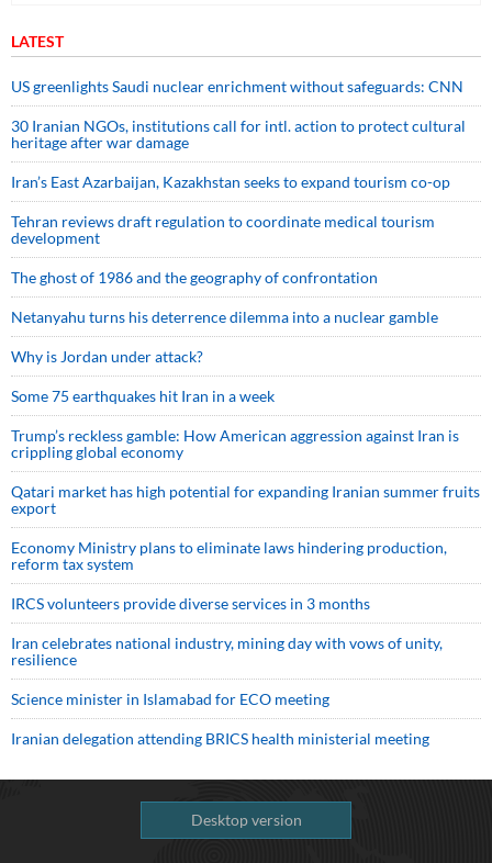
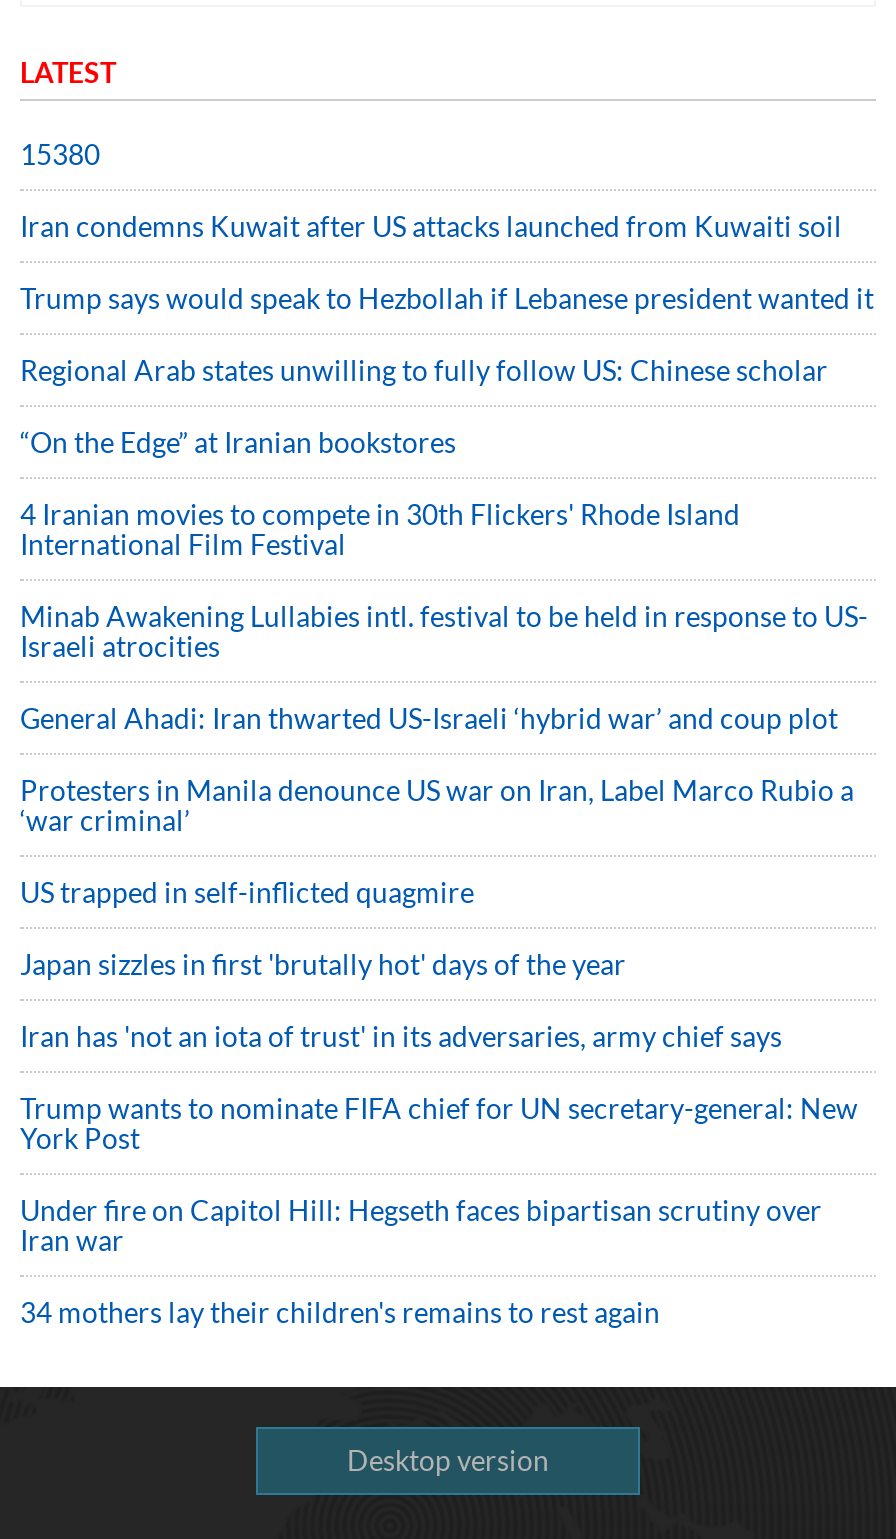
- US greenlights Saudi nuclear enrichment without safeguards: CNN
+ 15380

- 30 Iranian NGOs, institutions call for intl. action to protect cultural
- heritage after war damage
+ Iran condemns Kuwait after US attacks launched from Kuwaiti soil

- Iran’s East Azarbaijan, Kazakhstan seeks to expand tourism co-op
+ Trump says would speak to Hezbollah if Lebanese president wanted it

- Tehran reviews draft regulation to coordinate medical tourism
- development
+ Regional Arab states unwilling to fully follow US: Chinese scholar

- The ghost of 1986 and the geography of confrontation
+ “On the Edge” at Iranian bookstores

- Netanyahu turns his deterrence dilemma into a nuclear gamble
+ 4 Iranian movies to compete in 30th Flickers' Rhode Island
+ International Film Festival

- Why is Jordan under attack?
+ Minab Awakening Lullabies intl. festival to be held in response to US-
+ Israeli atrocities

- Some 75 earthquakes hit Iran in a week
+ General Ahadi: Iran thwarted US-Israeli ‘hybrid war’ and coup plot

- Trump’s reckless gamble: How American aggression against Iran is
- crippling global economy
+ Protesters in Manila denounce US war on Iran, Label Marco Rubio a
+ ‘war criminal’

- Qatari market has high potential for expanding Iranian summer fruits
- export
+ US trapped in self-inflicted quagmire

- Economy Ministry plans to eliminate laws hindering production,
- reform tax system
+ Japan sizzles in first 'brutally hot' days of the year

- IRCS volunteers provide diverse services in 3 months
+ Iran has 'not an iota of trust' in its adversaries, army chief says

- Iran celebrates national industry, mining day with vows of unity,
- resilience
+ Trump wants to nominate FIFA chief for UN secretary-general: New
+ York Post

- Science minister in Islamabad for ECO meeting
+ Under fire on Capitol Hill: Hegseth faces bipartisan scrutiny over
+ Iran war

- Iranian delegation attending BRICS health ministerial meeting
+ 34 mothers lay their children's remains to rest again
